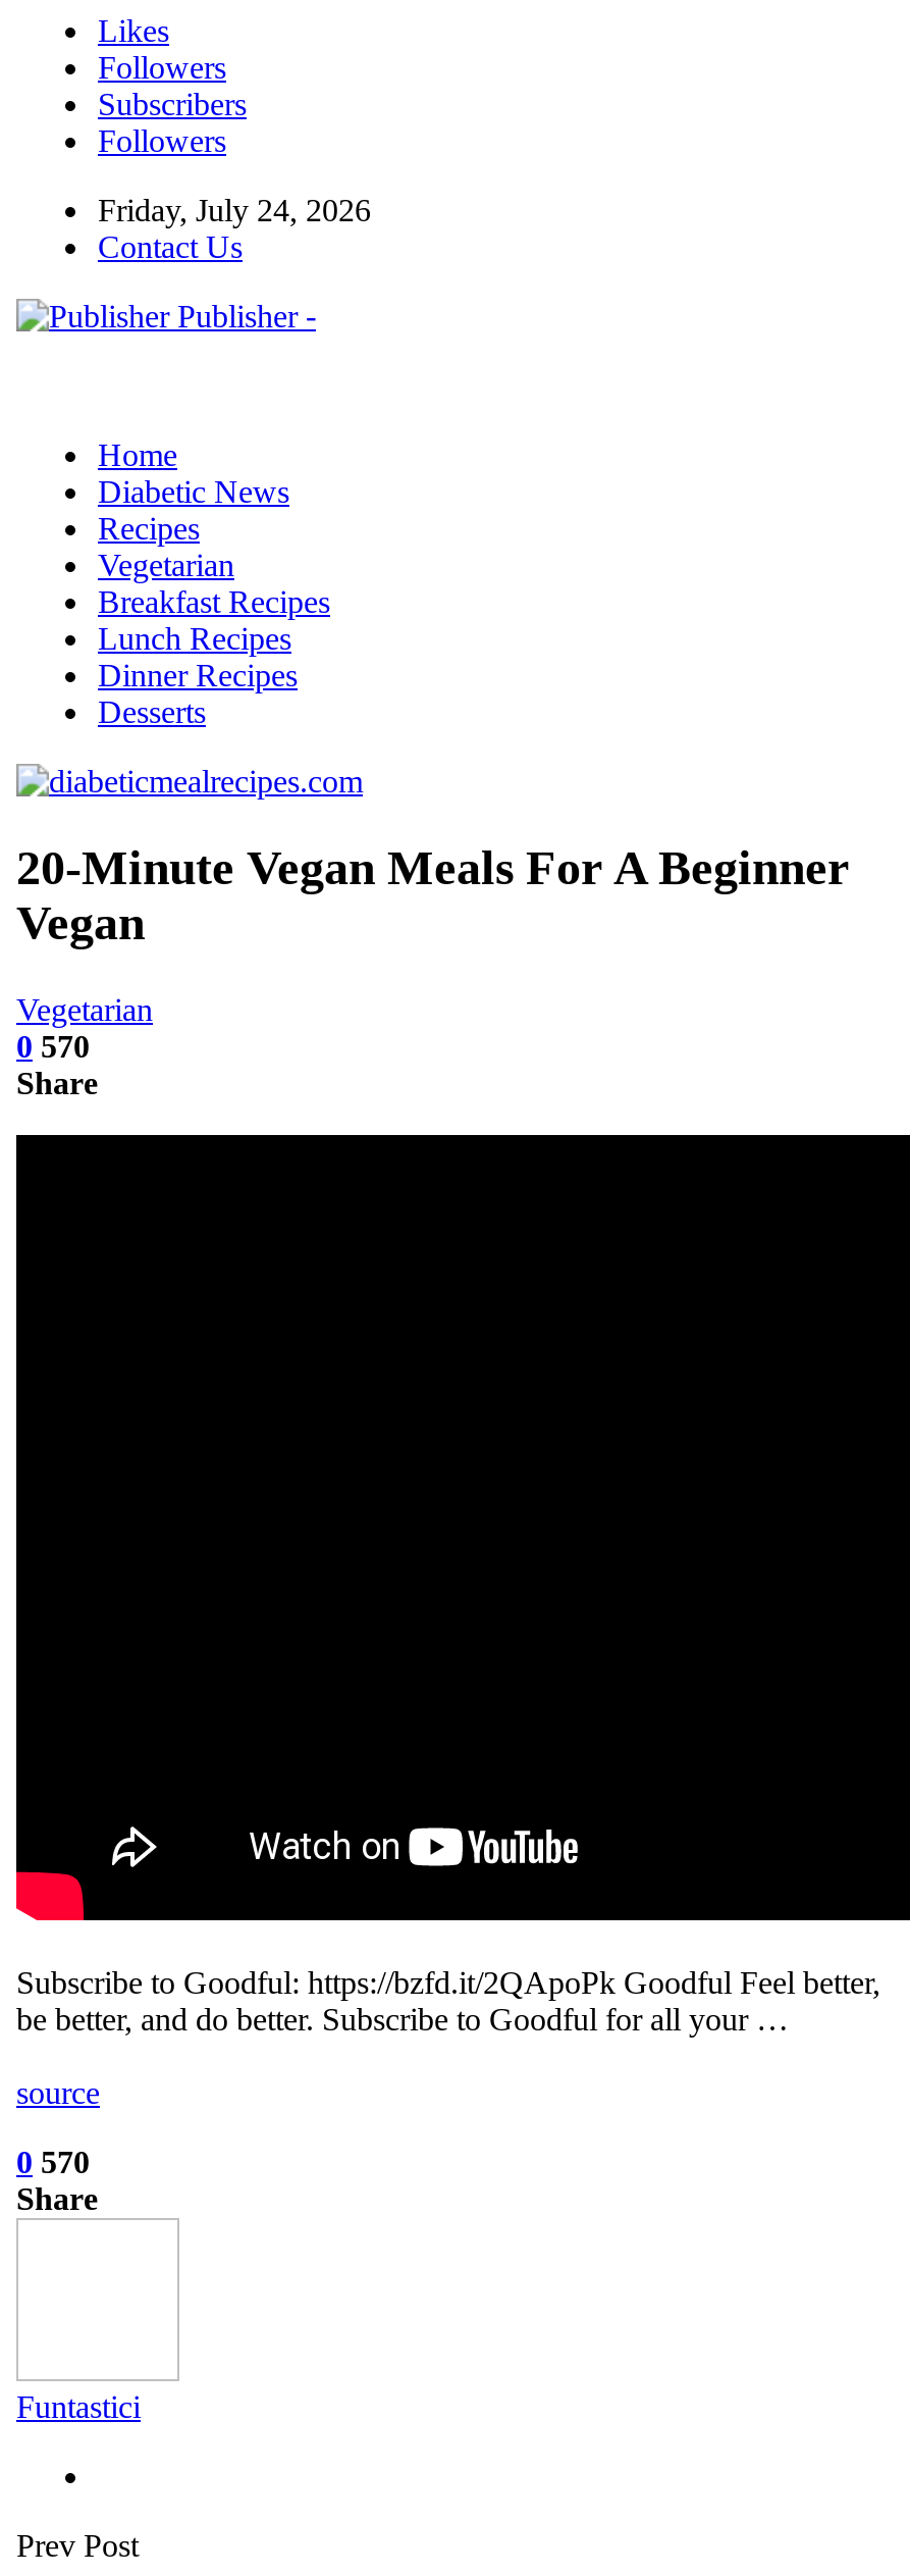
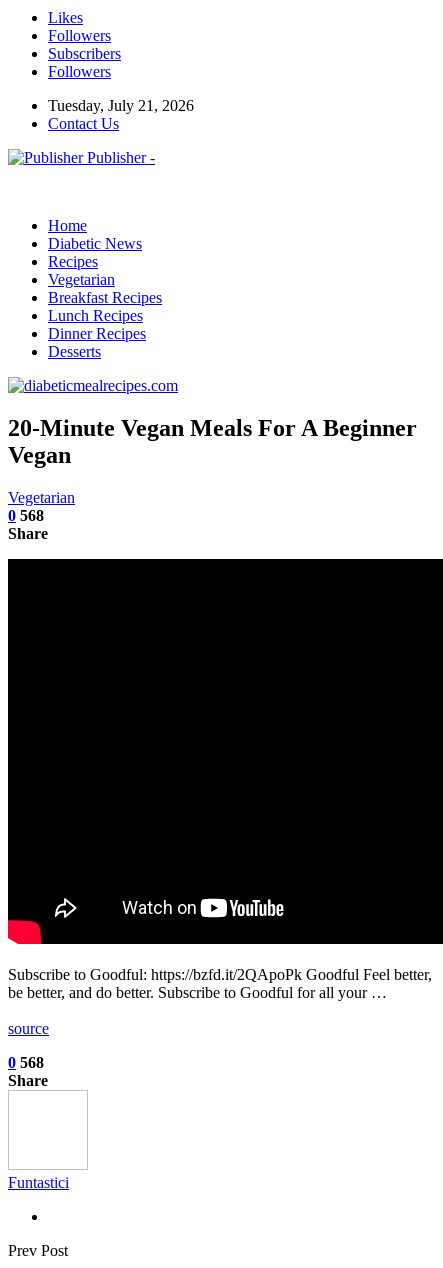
- Friday, July 24, 2026
+ Tuesday, July 21, 2026

- 0 570
+ 0 568

- 0 570
+ 0 568
